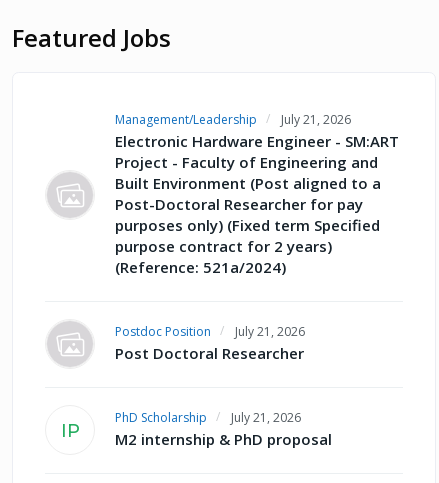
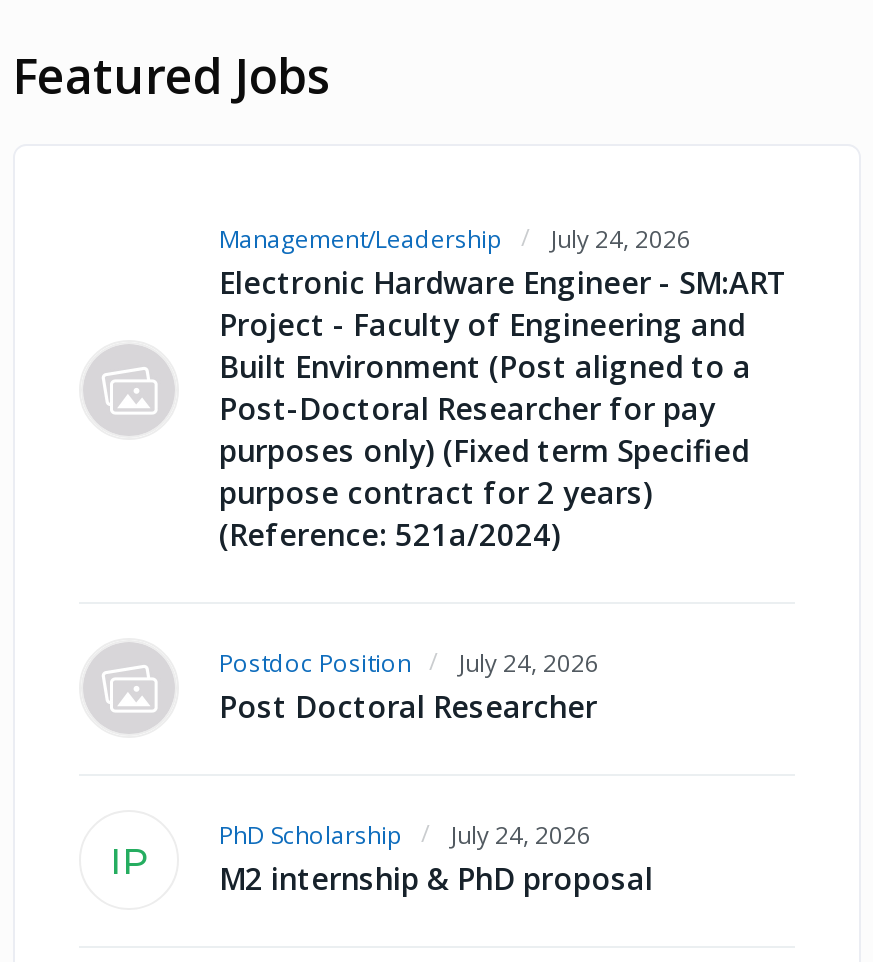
- Management/Leadership July 21, 2026
+ Management/Leadership July 24, 2026

- Postdoc Position July 21, 2026
+ Postdoc Position July 24, 2026

- PhD Scholarship July 21, 2026
+ PhD Scholarship July 24, 2026
